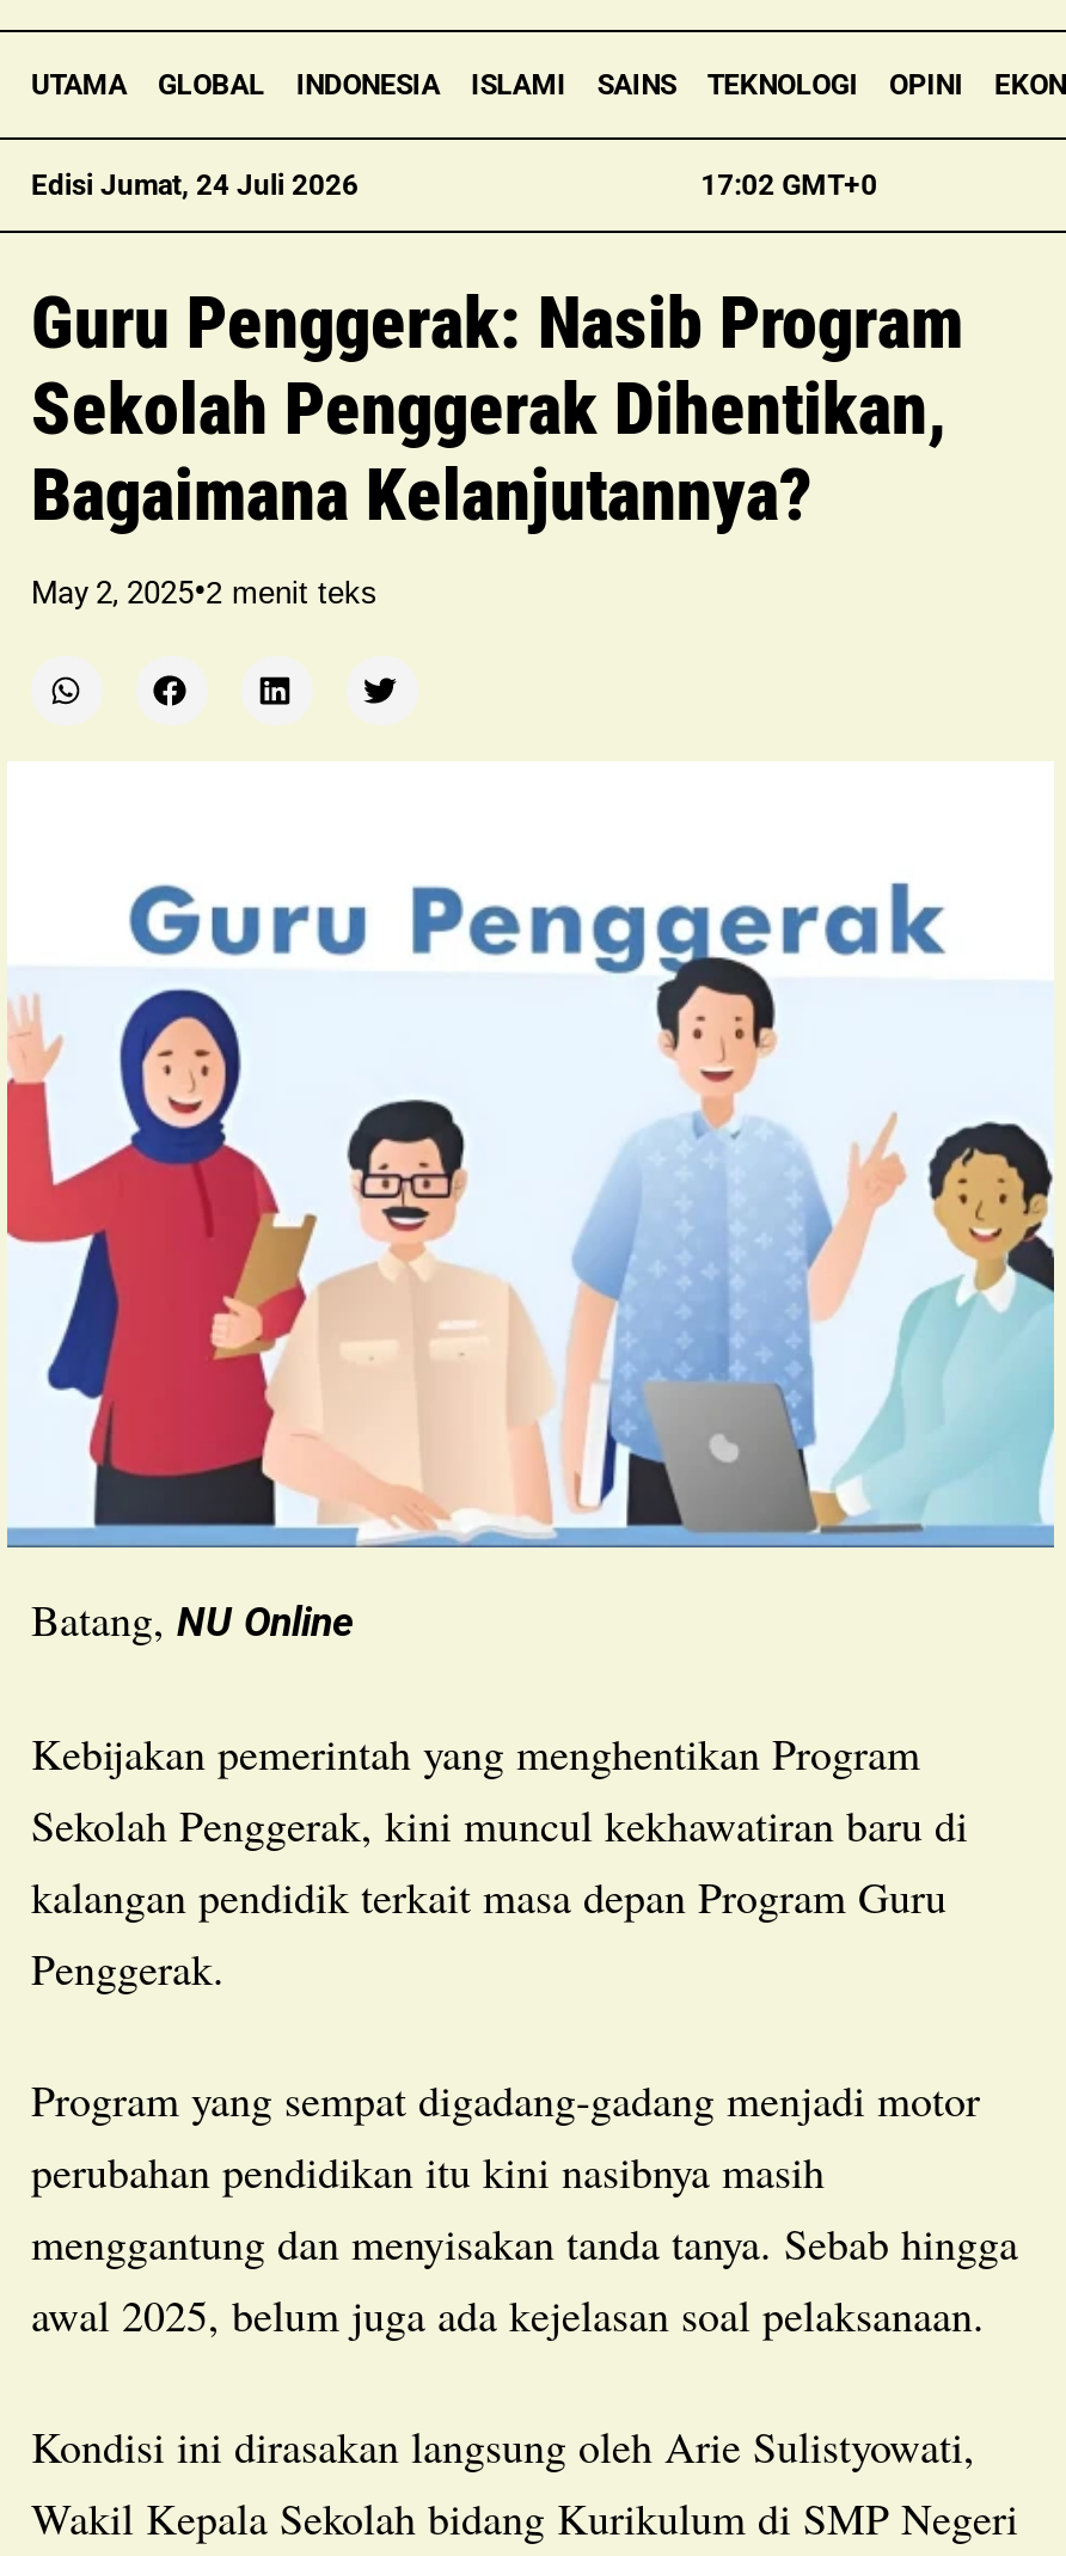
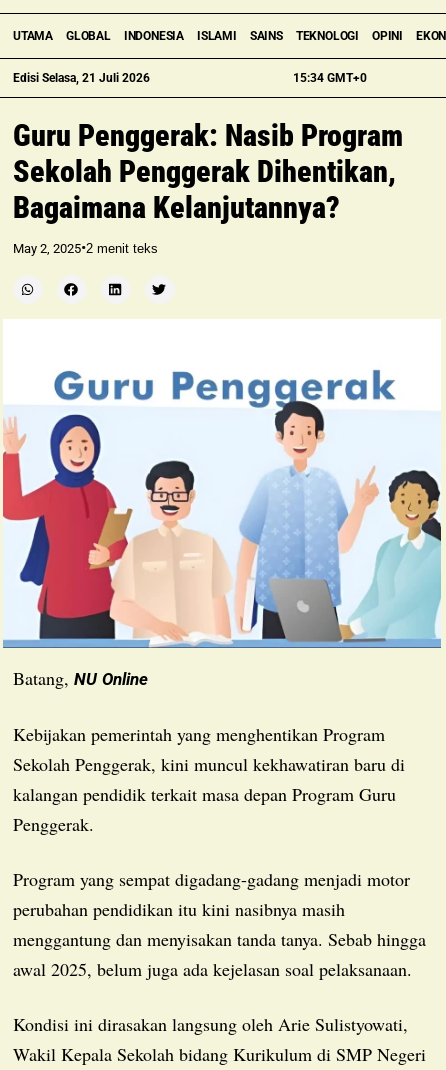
- Edisi Jumat, 24 Juli 2026
+ Edisi Selasa, 21 Juli 2026

- 17:02 GMT+0
+ 15:34 GMT+0
